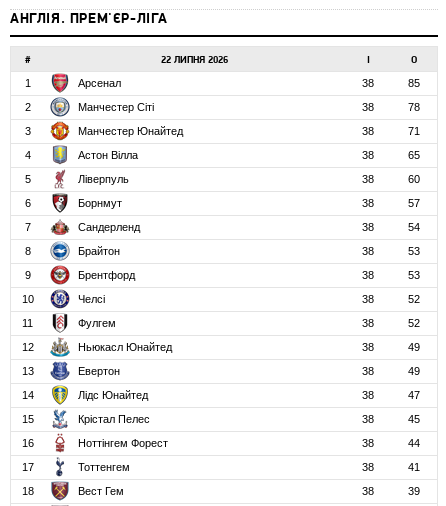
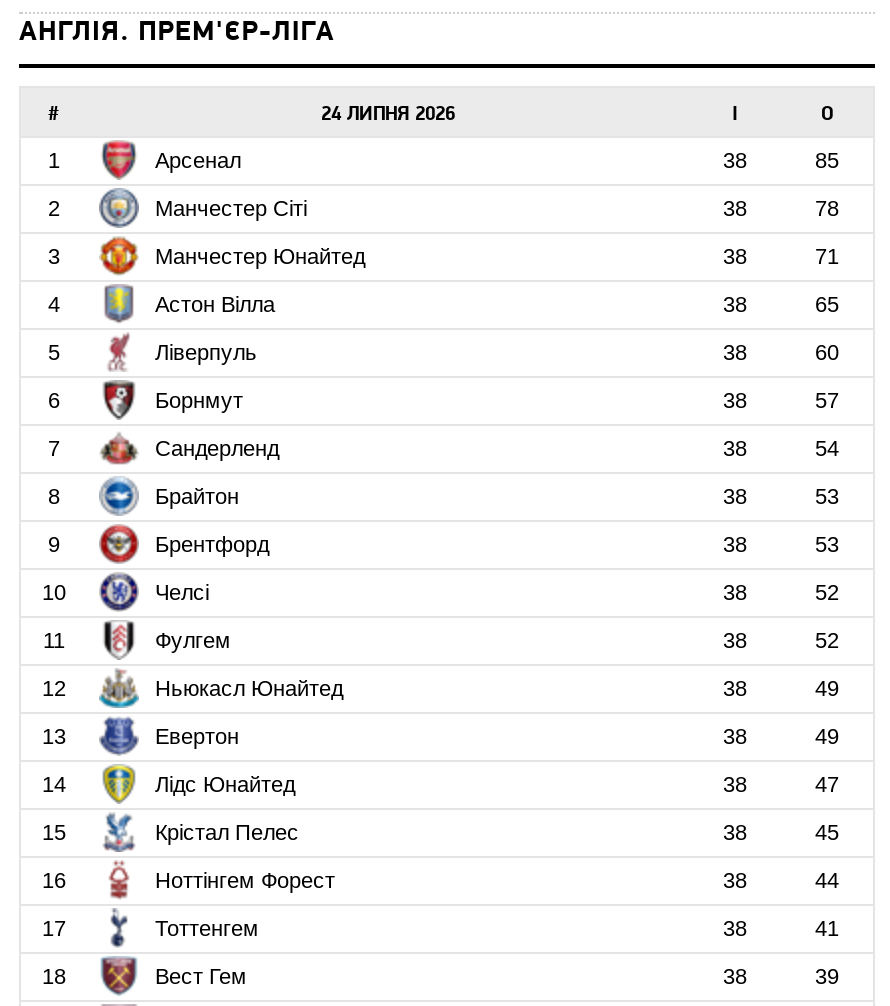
- 22 ЛИПНЯ 2026
+ 24 ЛИПНЯ 2026
